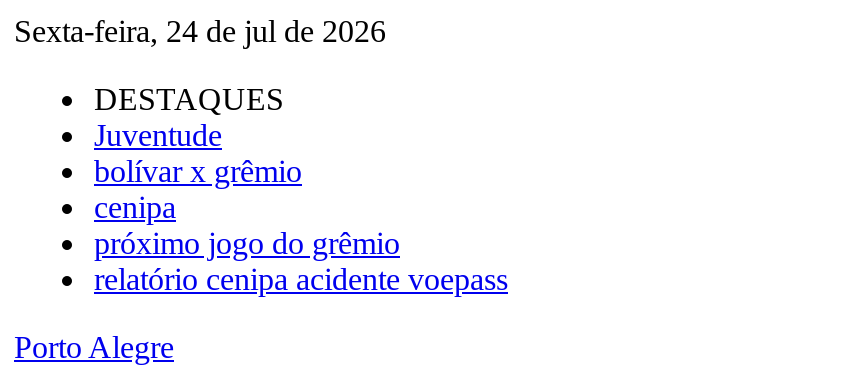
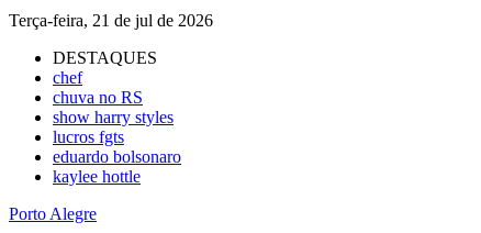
- Sexta-feira, 24 de jul de 2026
+ Terça-feira, 21 de jul de 2026

- Juventude
- bolívar x grêmio
- cenipa
- próximo jogo do grêmio
- relatório cenipa acidente voepass
+ chef
+ chuva no RS
+ show harry styles
+ lucros fgts
+ eduardo bolsonaro
+ kaylee hottle
